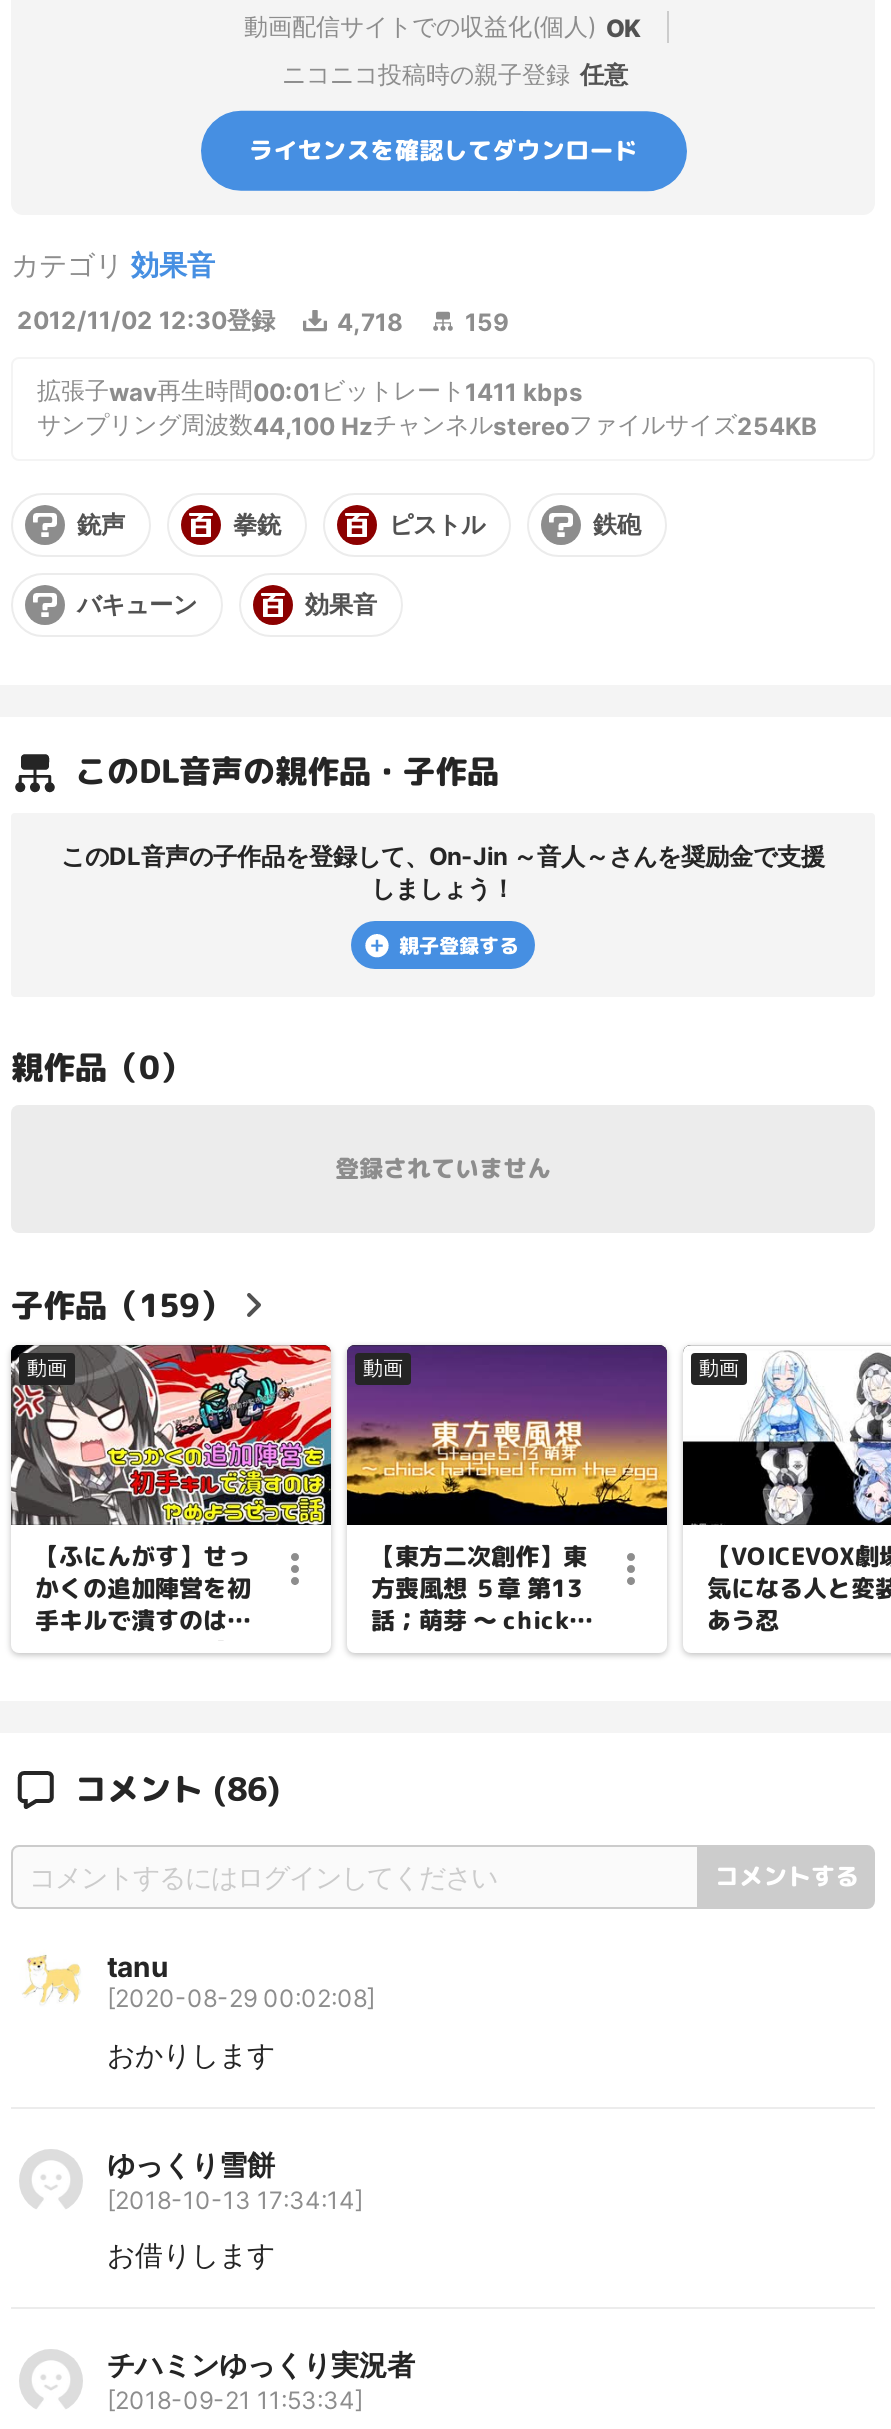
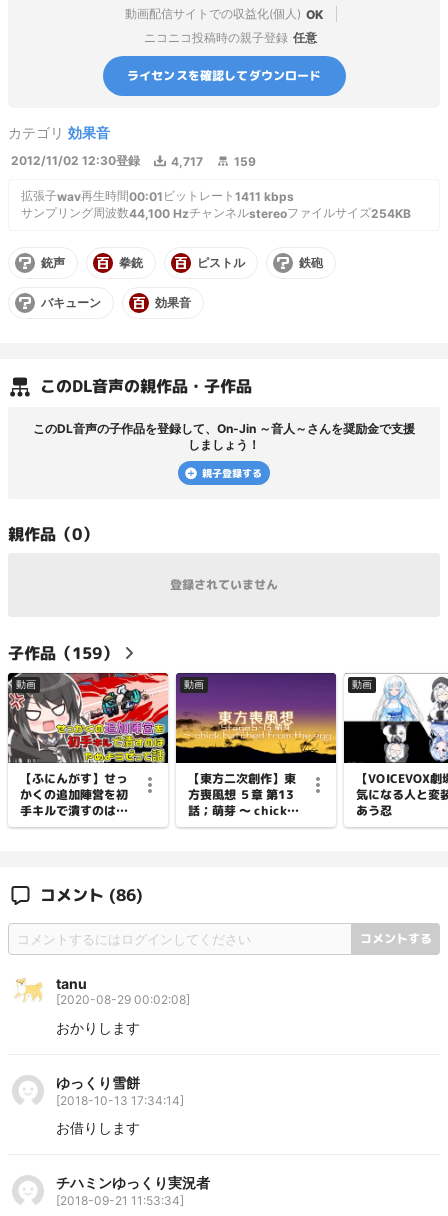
- 4,718
+ 4,717
